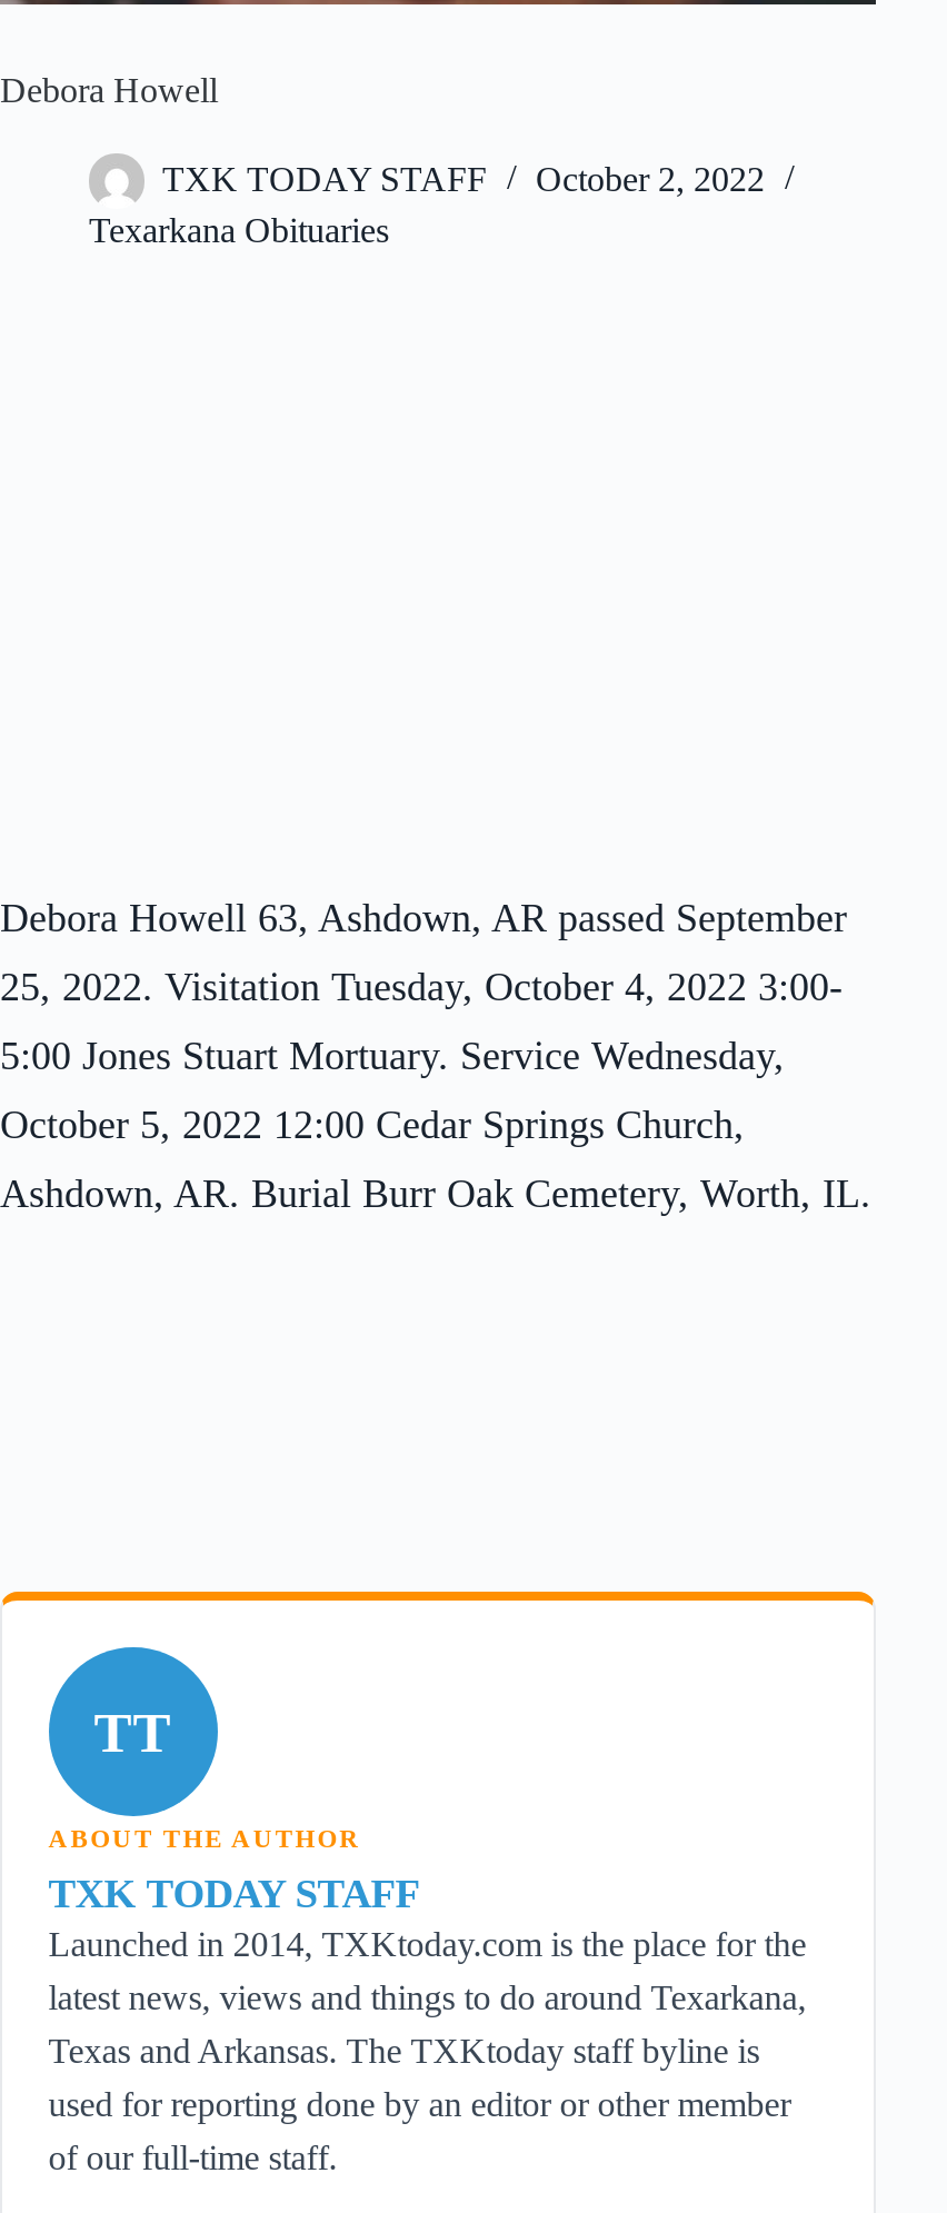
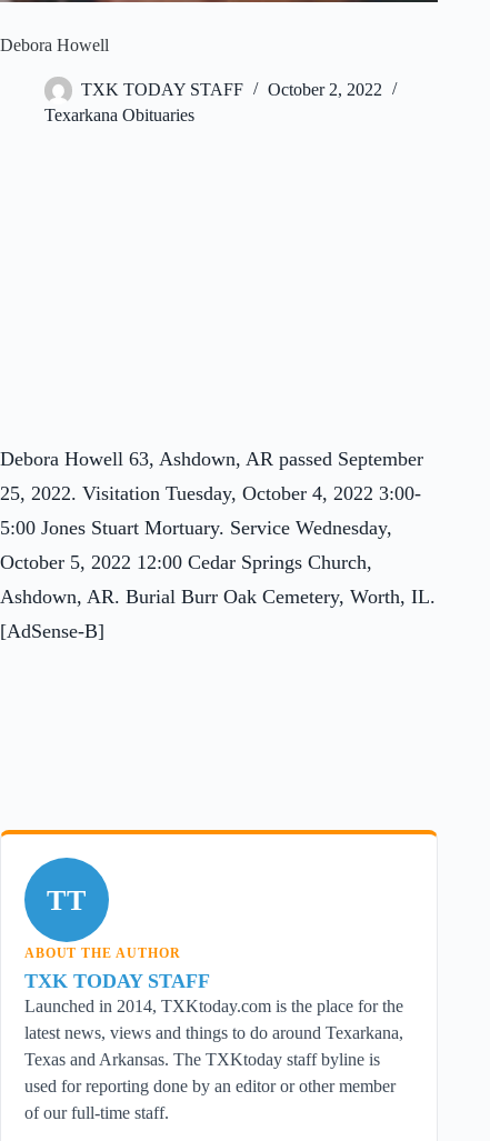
+ [AdSense-B]
